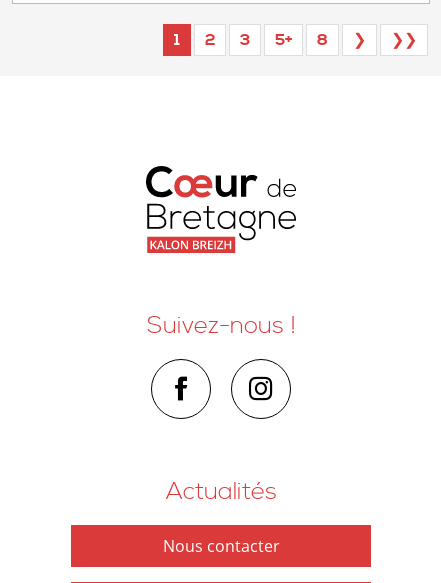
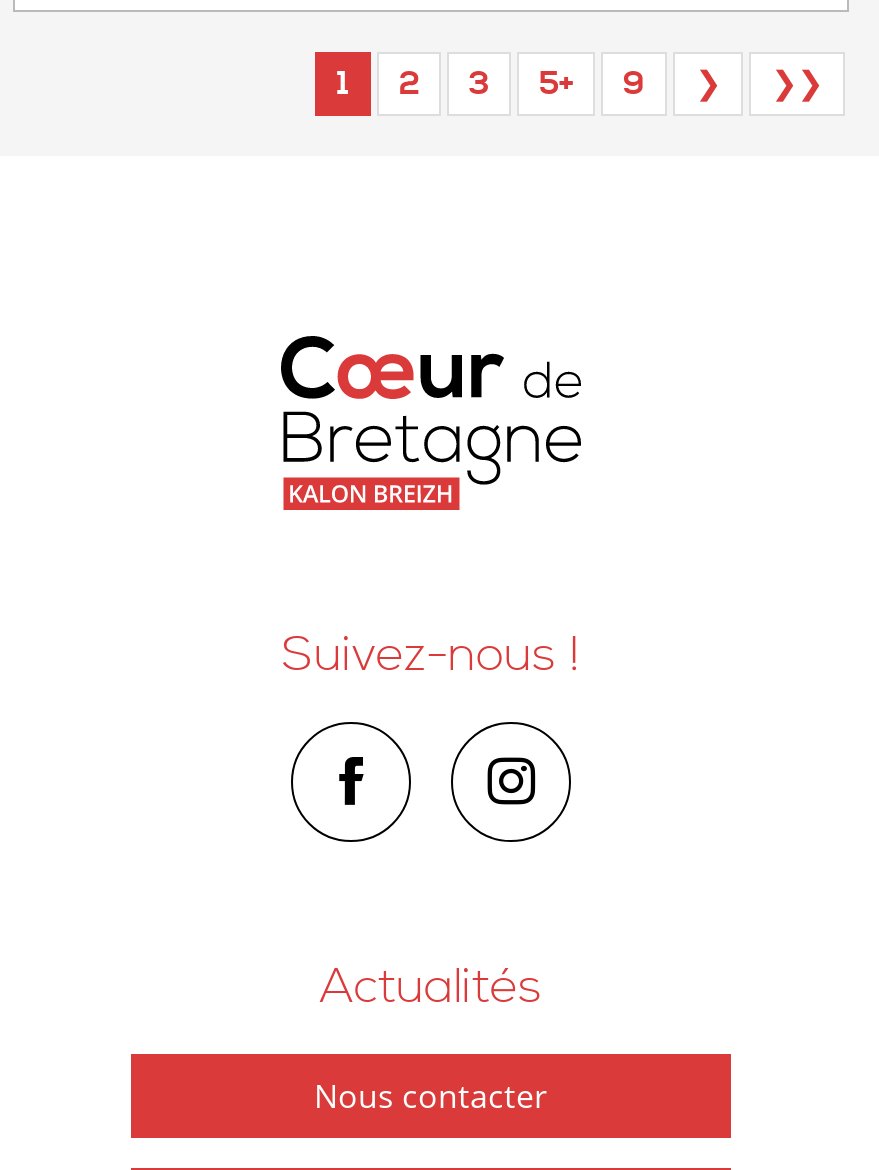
- 8
+ 9
